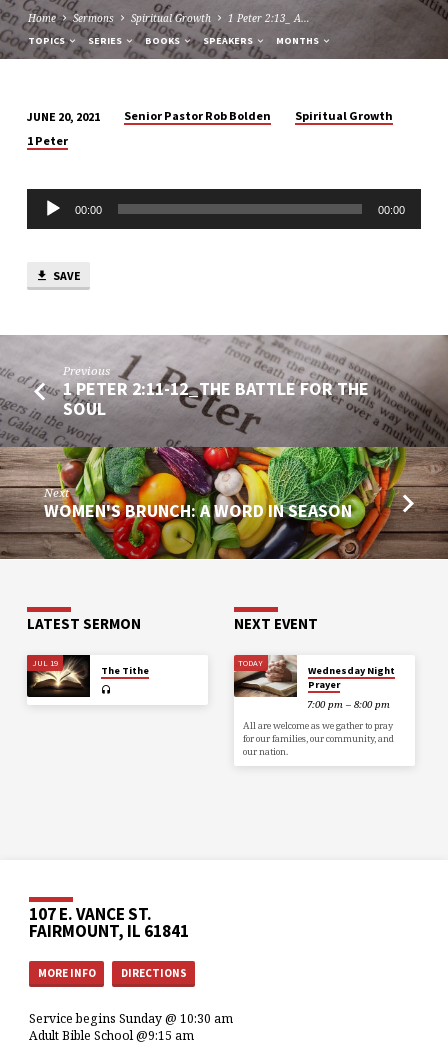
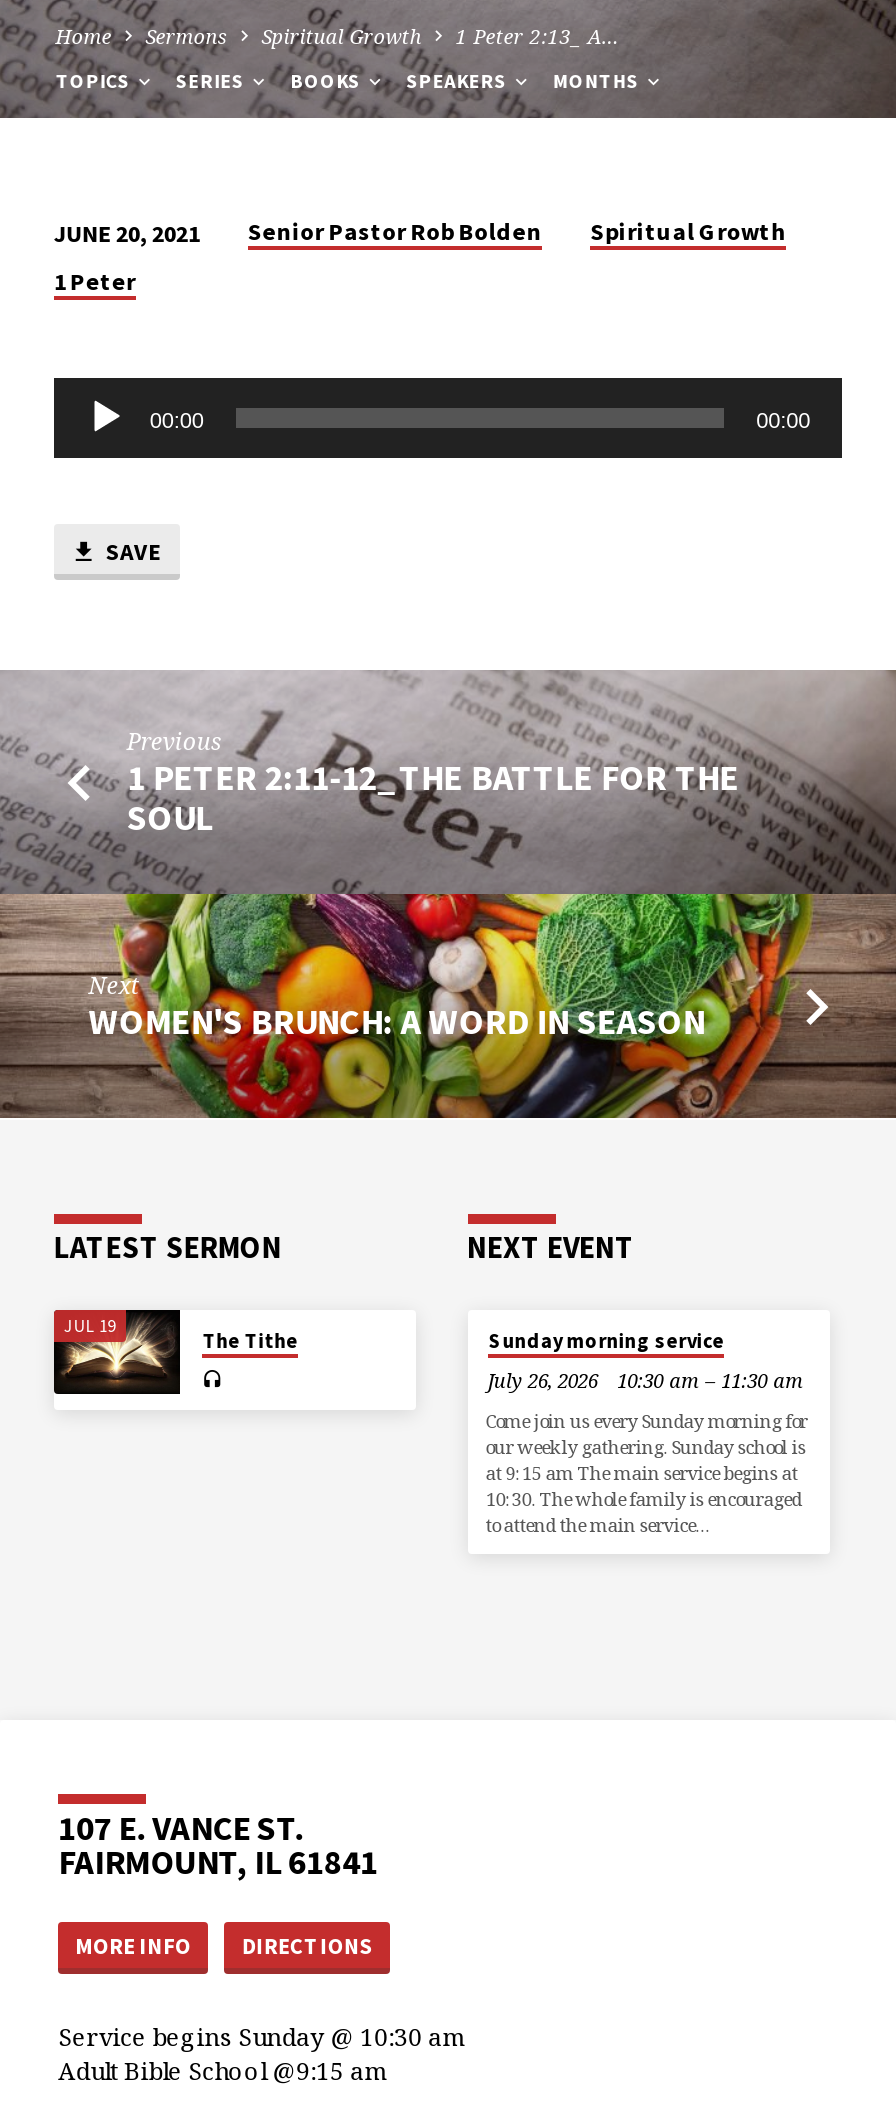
- TODAY
- Wednesday Night
- Prayer
+ Sunday morning service

- 7:00 pm – 8:00 pm
+ July 26, 2026
+ 10:30 am – 11:30 am

- All are welcome as we gather to pray
- for our families, our community, and
- our nation.
+ Come join us every Sunday morning for
+ our weekly gathering. Sunday school is
+ at 9:15 am The main service begins at
+ 10:30. The whole family is encouraged
+ to attend the main service…
